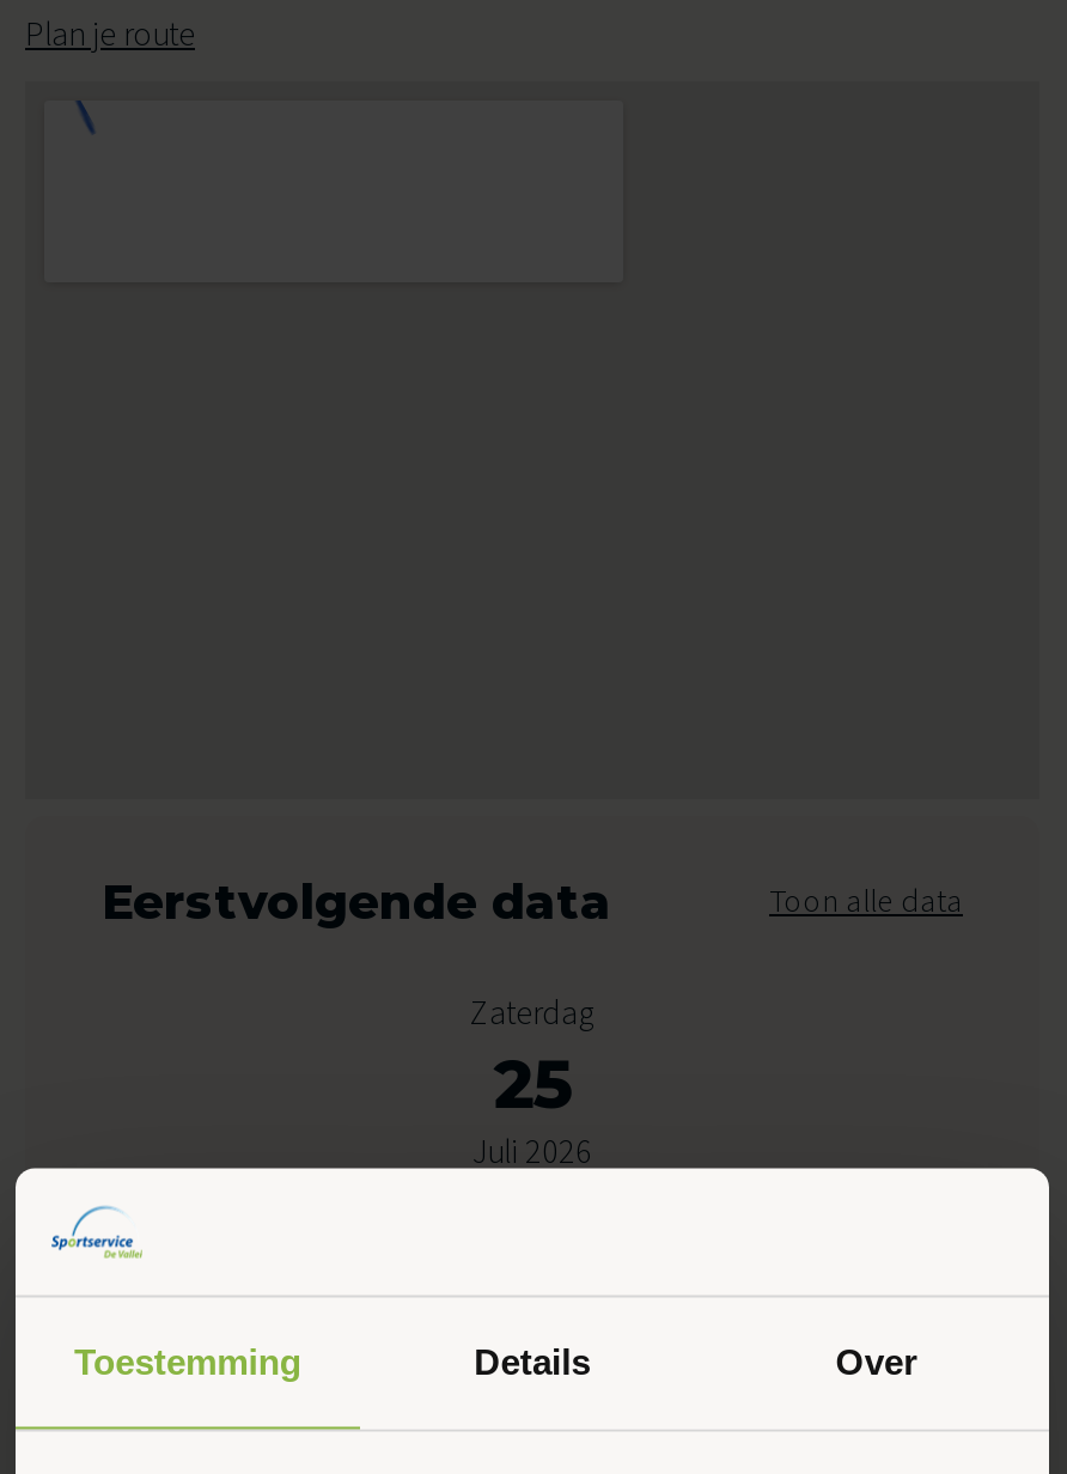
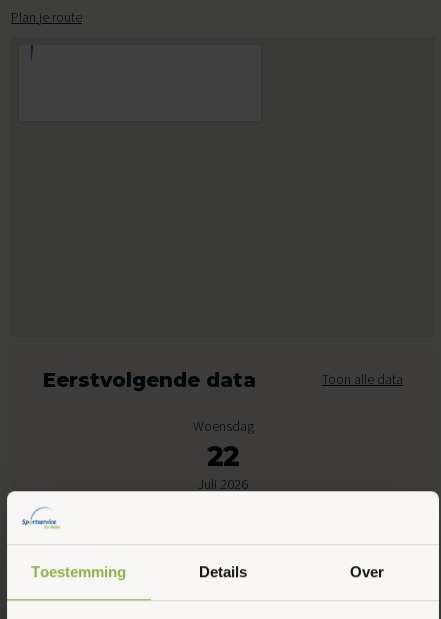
- Zaterdag
- 25
+ Woensdag
+ 22
